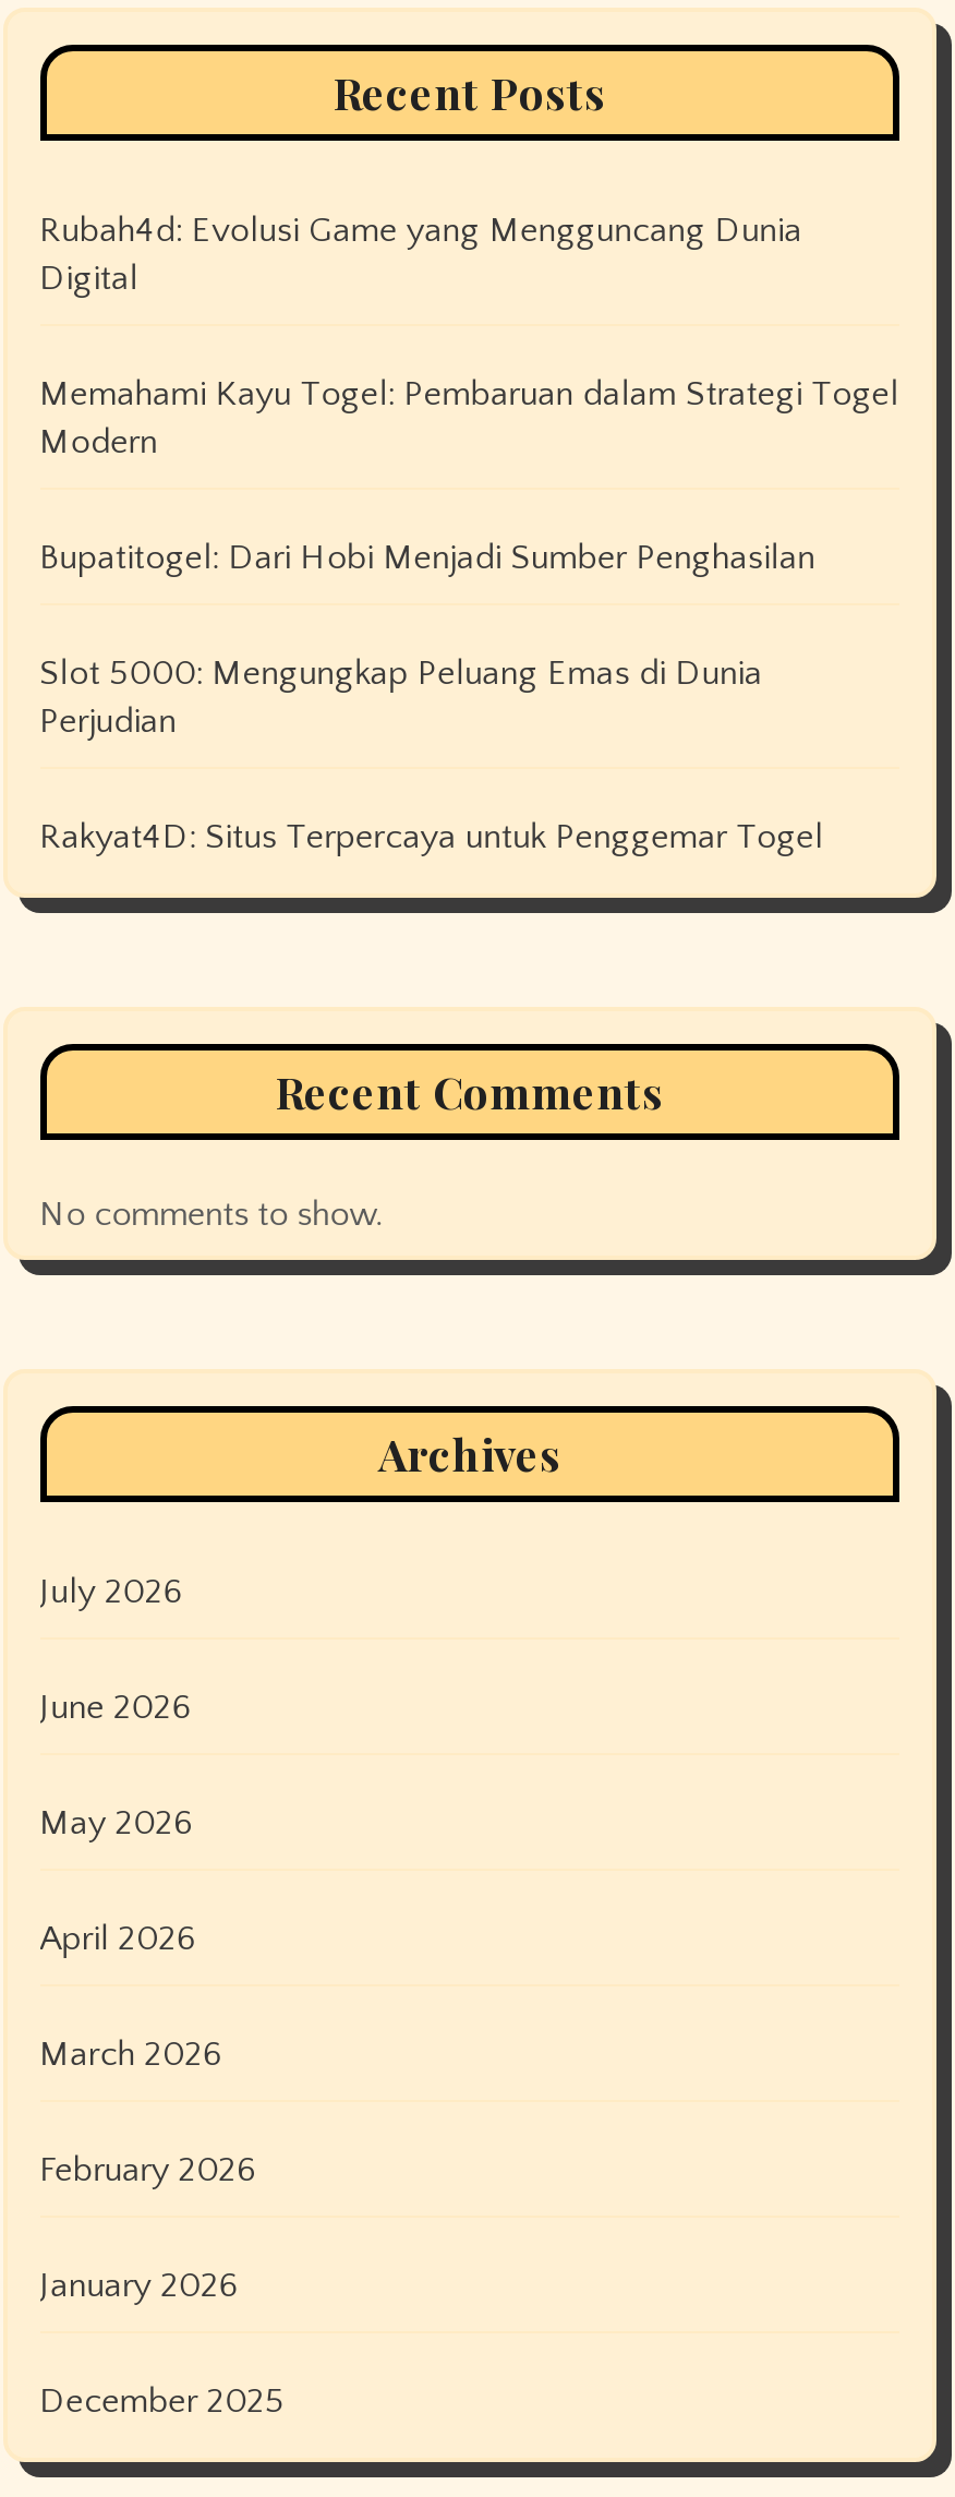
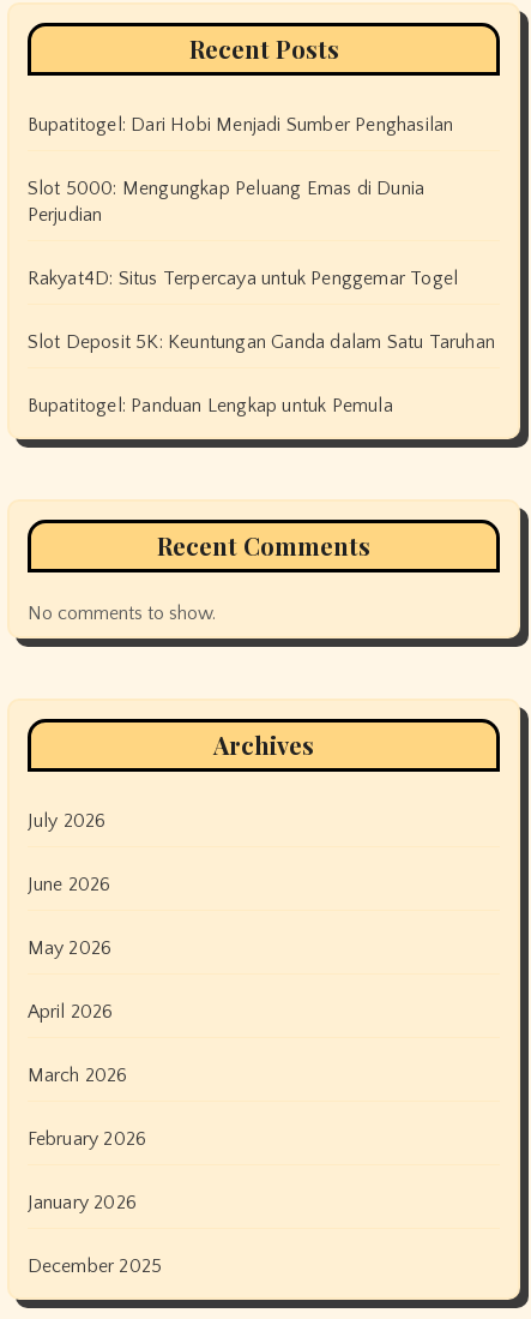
- Rubah4d: Evolusi Game yang Mengguncang Dunia
- Digital
- Memahami Kayu Togel: Pembaruan dalam Strategi Togel
- Modern

moved up: Bupatitogel: Dari Hobi Menjadi Sumber Penghasilan | Slot 5000: Mengungkap Peluang Emas di Dunia | Perjudian | Rakyat4D: Situs Terpercaya untuk Penggemar Togel

+ Slot Deposit 5K: Keuntungan Ganda dalam Satu Taruhan
+ Bupatitogel: Panduan Lengkap untuk Pemula
